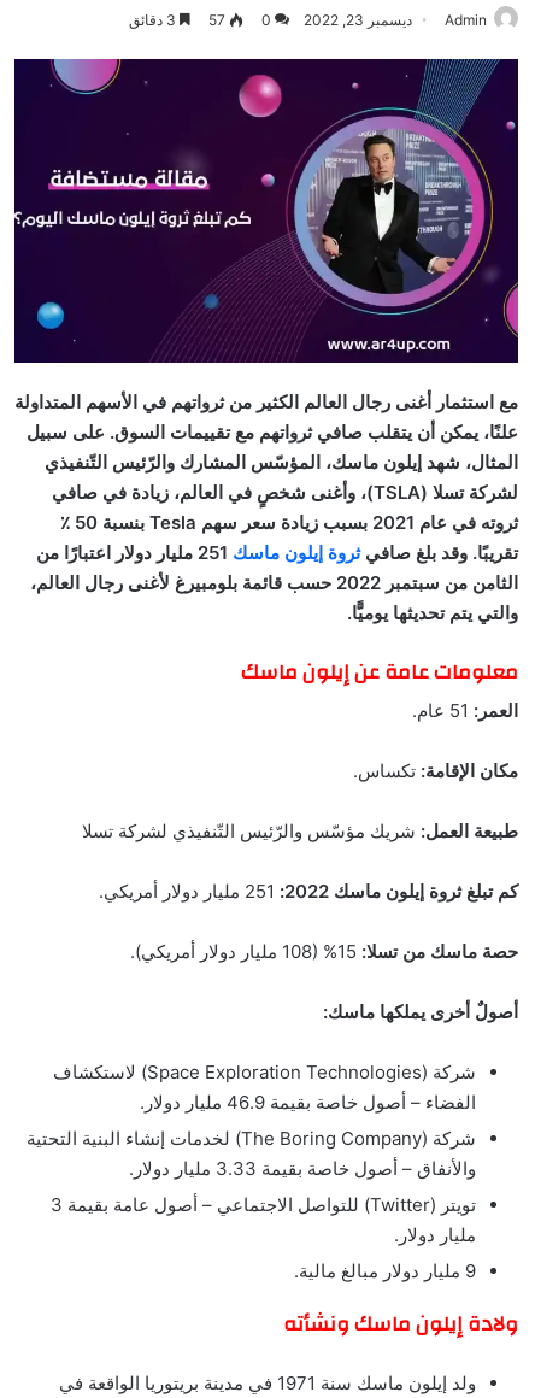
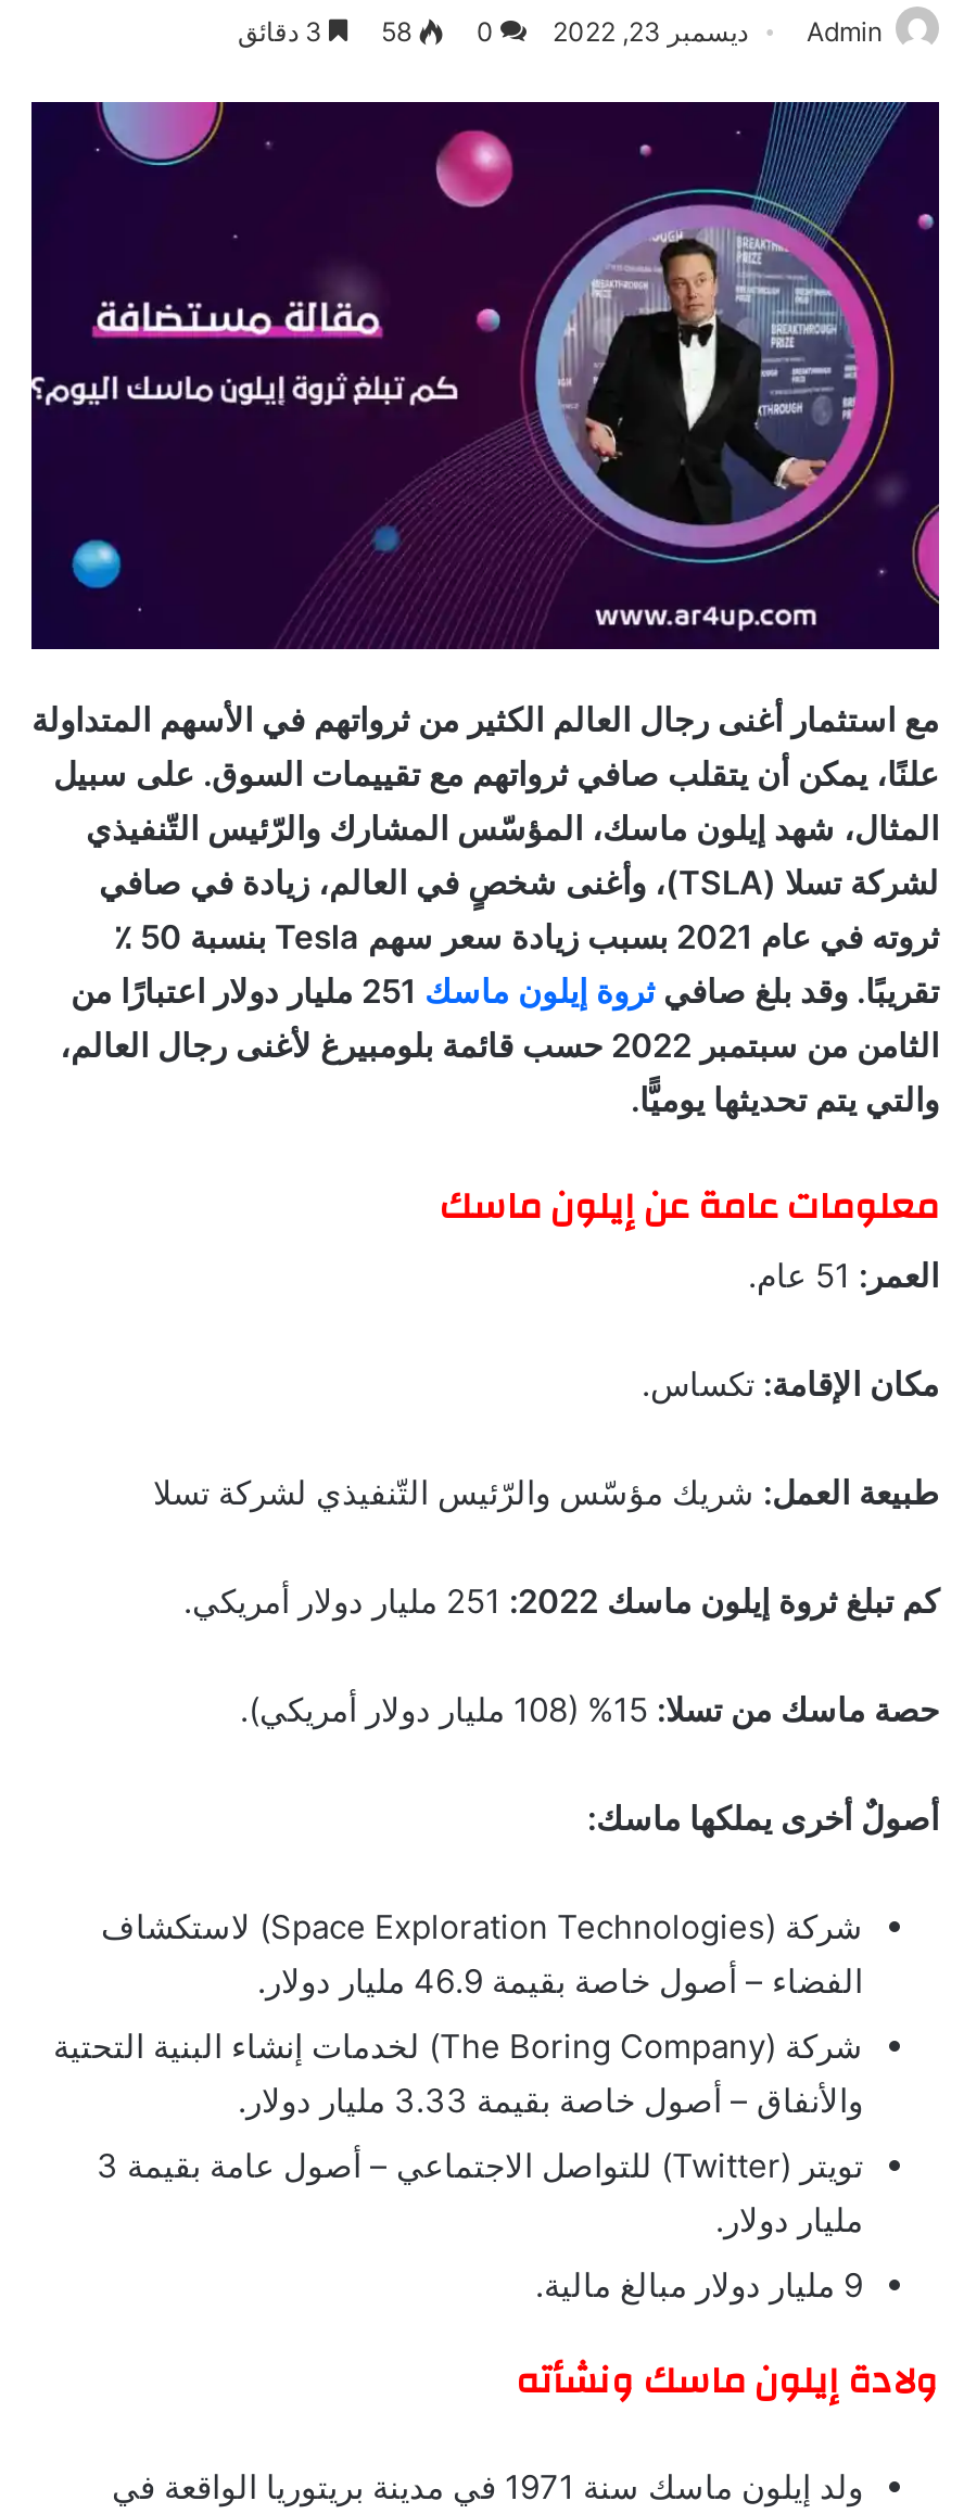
- 57
+ 58
